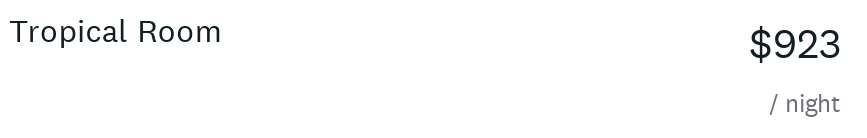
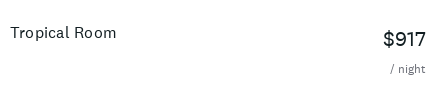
- $923
+ $917
